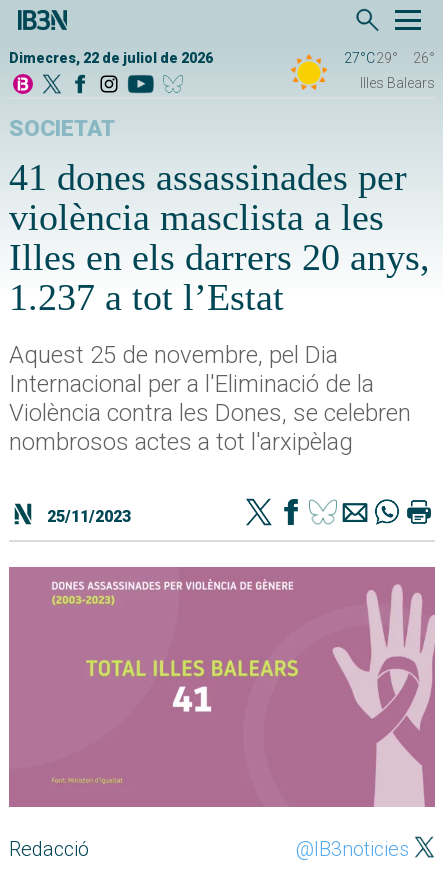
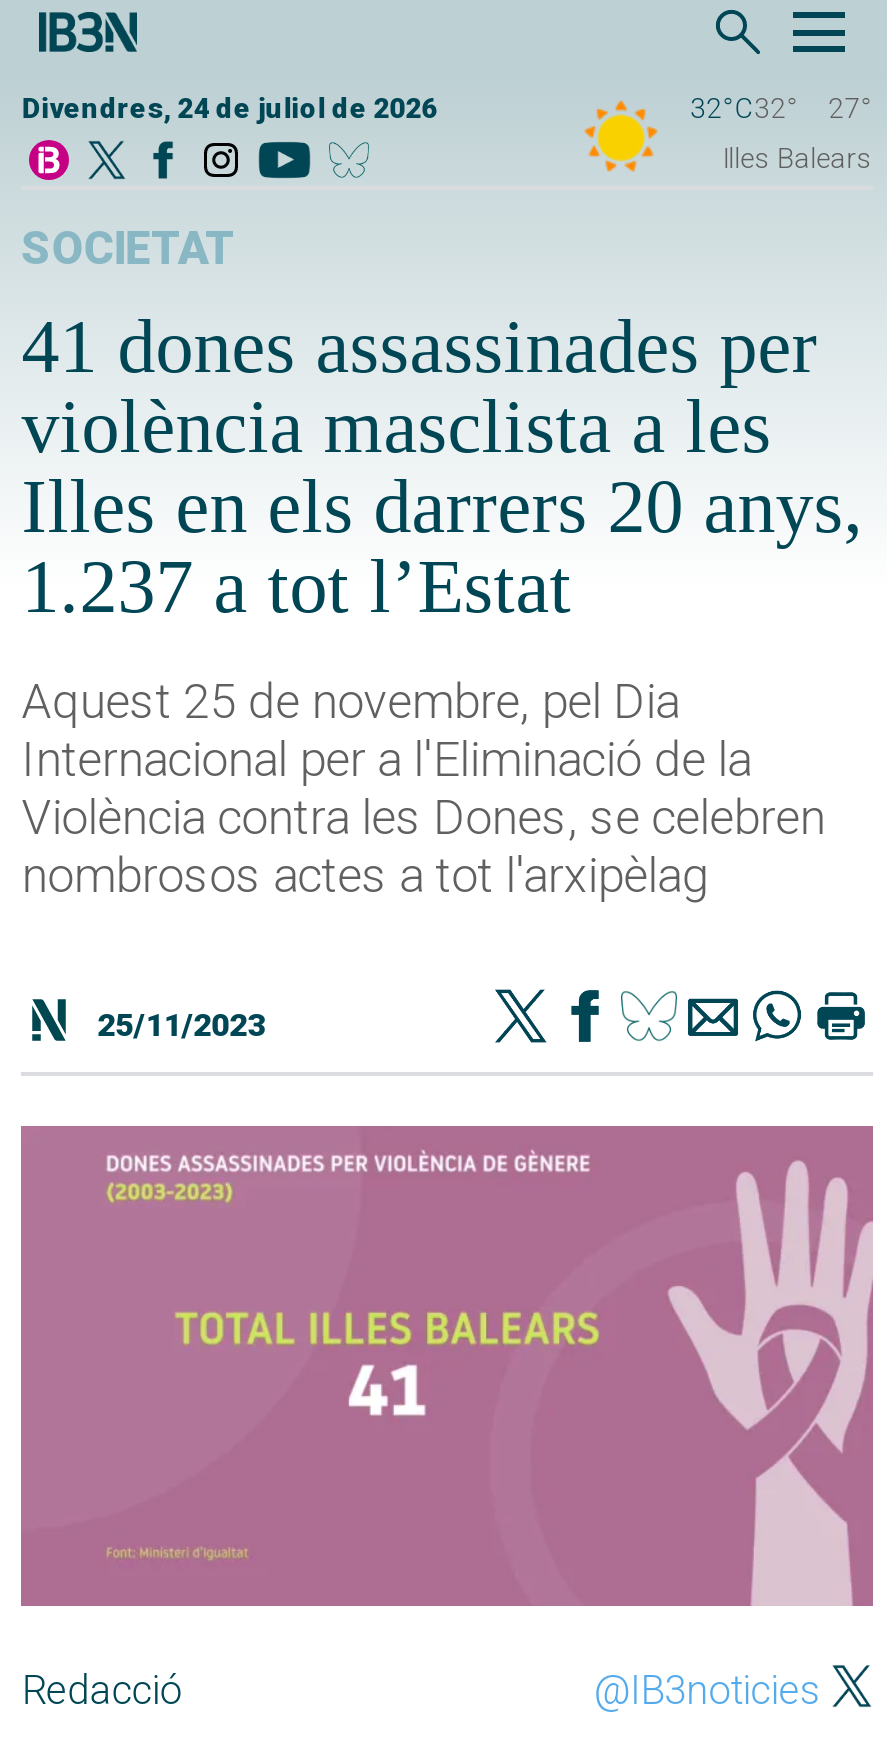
- Dimecres, 22 de juliol de 2026
- 27°C29°
- 26°
+ Divendres, 24 de juliol de 2026
+ 32°C32°
+ 27°
